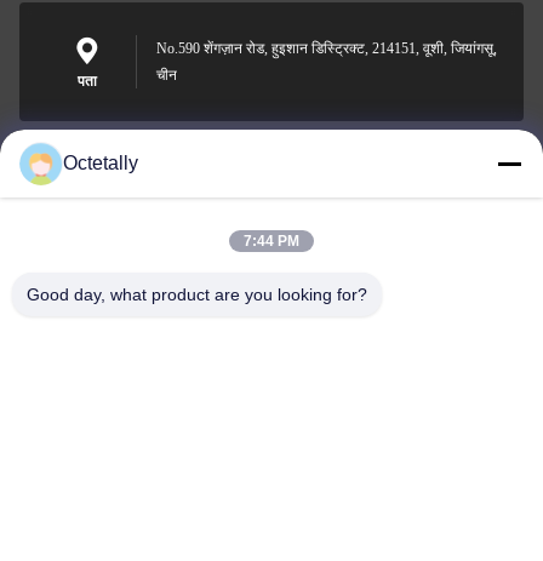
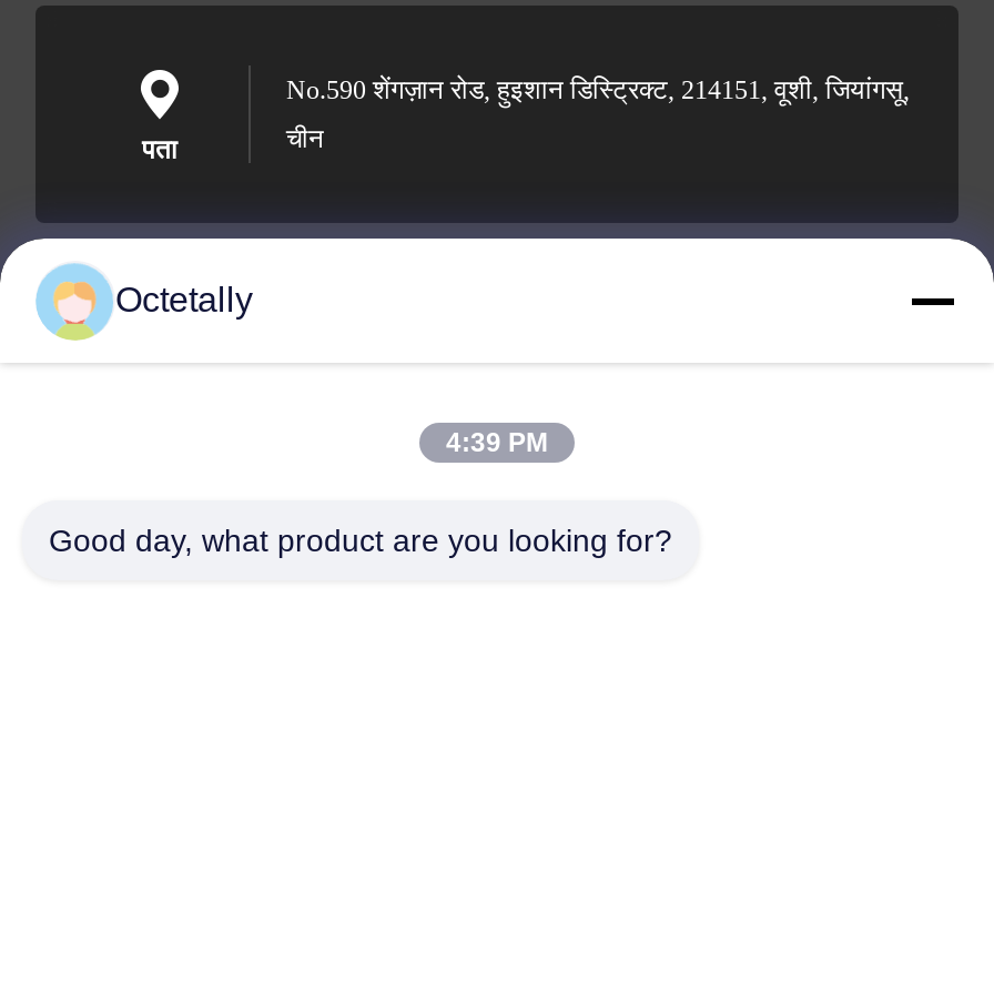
- 7:44 PM
+ 4:39 PM
